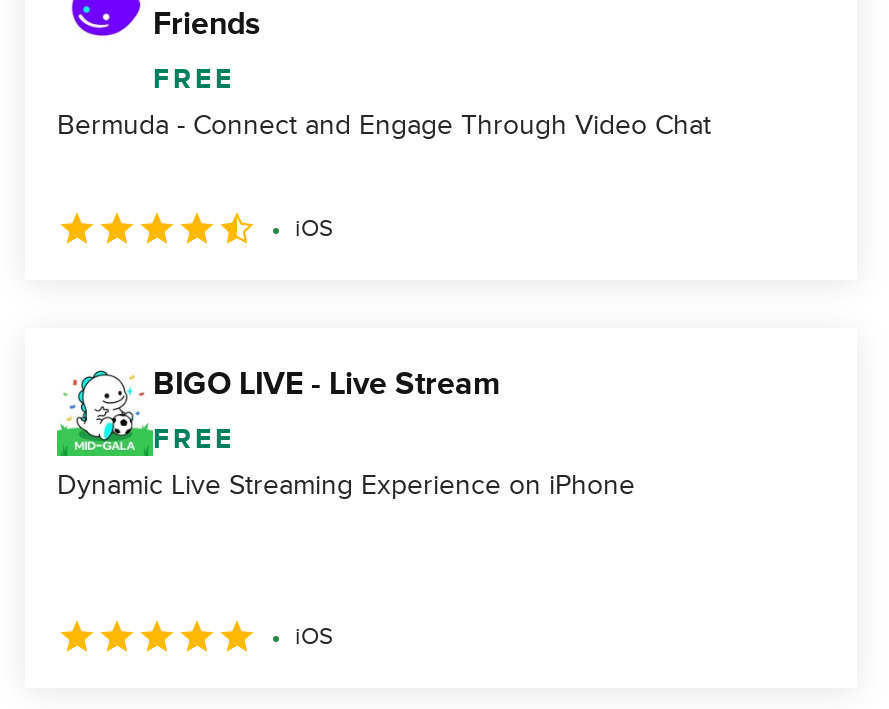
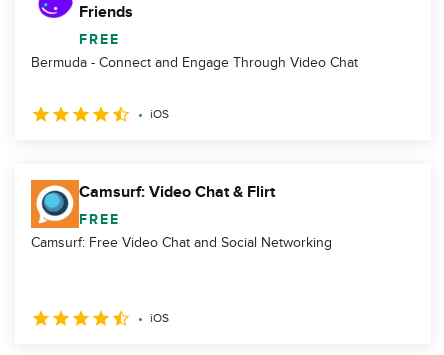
- [image]
- BIGO LIVE - Live Stream
+ [image]
+ Camsurf: Video Chat & Flirt

- Dynamic Live Streaming Experience on iPhone
+ Camsurf: Free Video Chat and Social Networking
